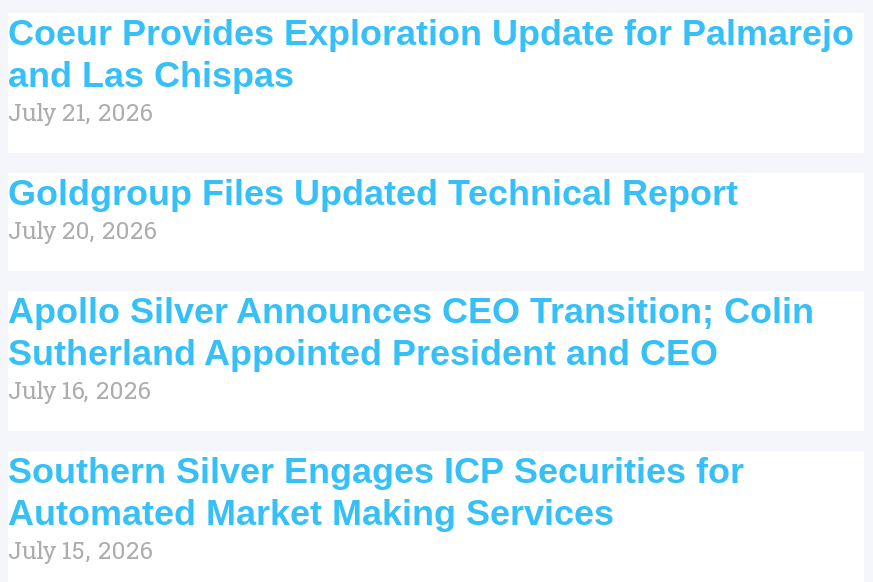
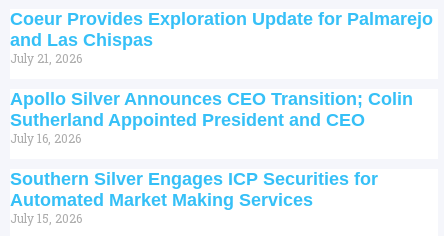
- Goldgroup Files Updated Technical Report
- July 20, 2026
